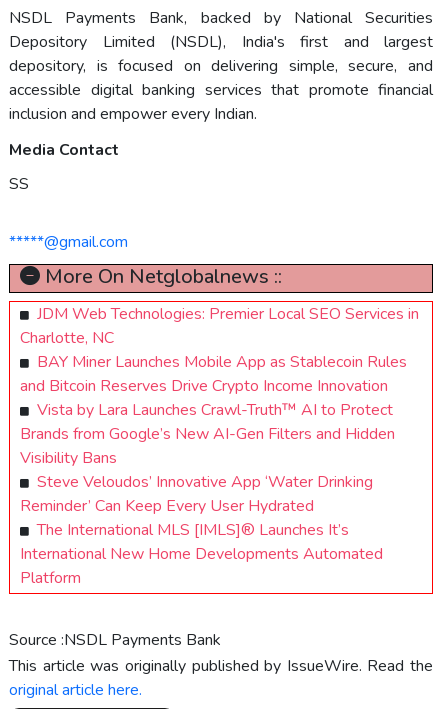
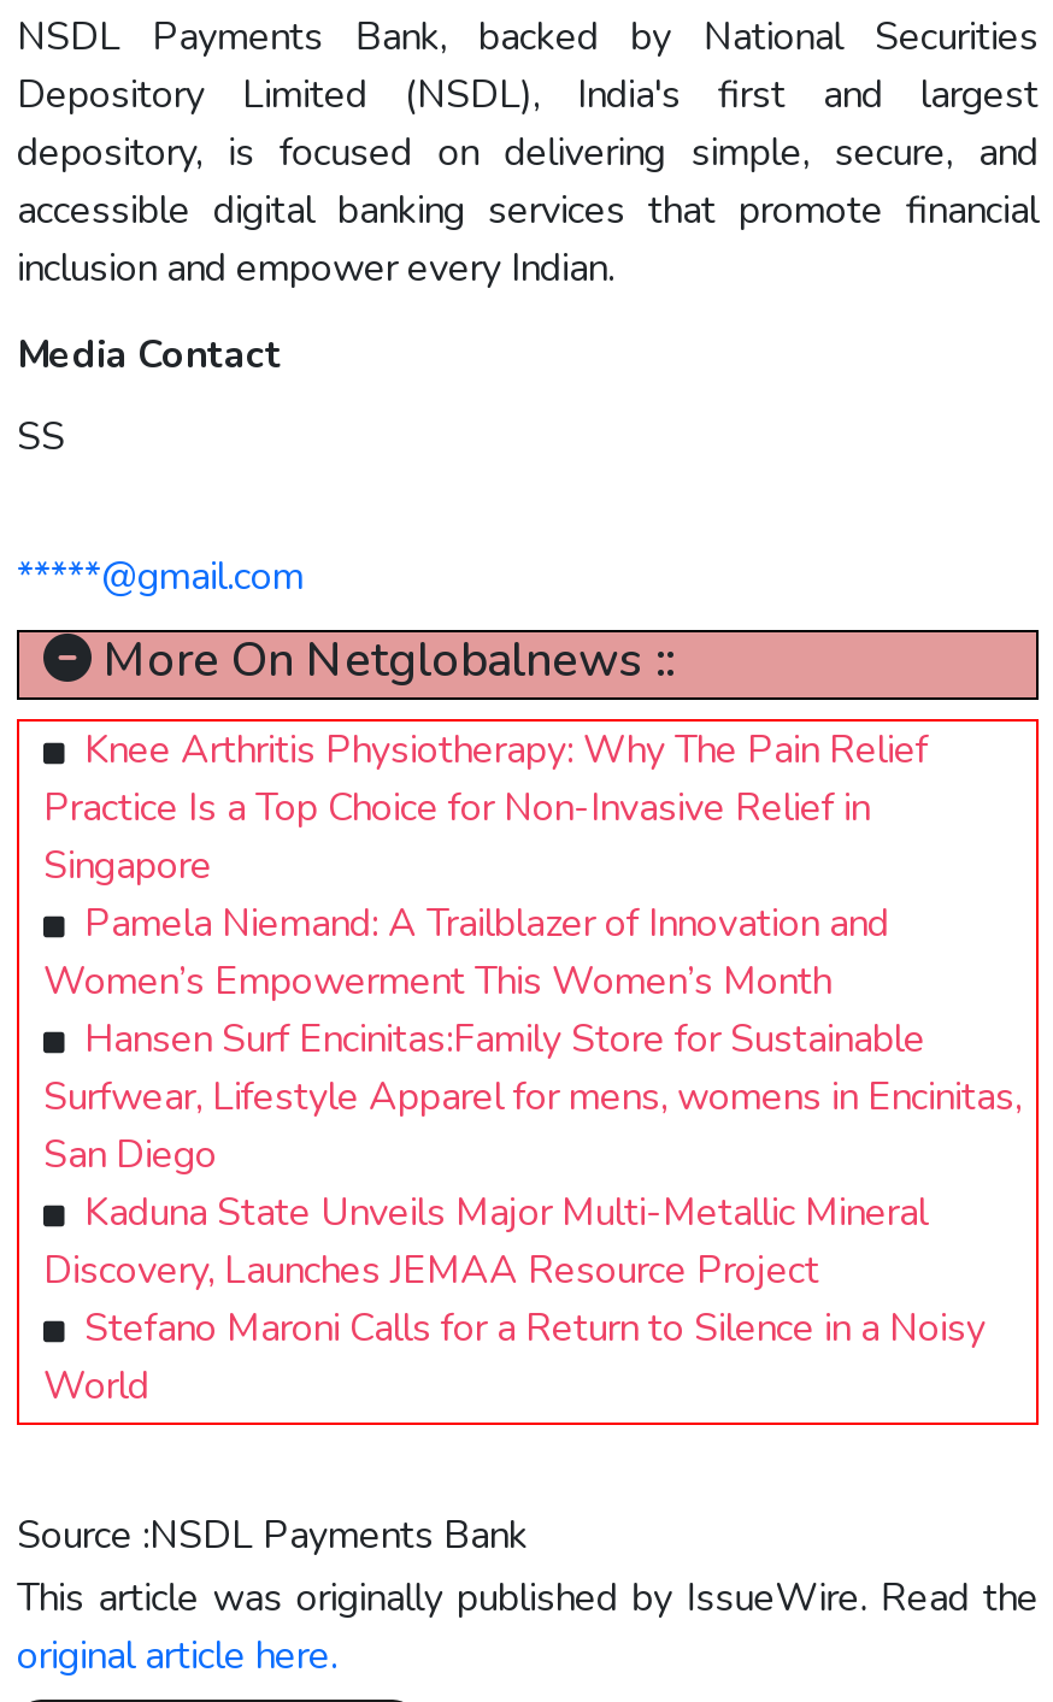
- JDM Web Technologies: Premier Local SEO Services in
- Charlotte, NC
- BAY Miner Launches Mobile App as Stablecoin Rules
- and Bitcoin Reserves Drive Crypto Income Innovation
- Vista by Lara Launches Crawl-Truth™ AI to Protect
- Brands from Google’s New AI-Gen Filters and Hidden
- Visibility Bans
- Steve Veloudos’ Innovative App ‘Water Drinking
- Reminder’ Can Keep Every User Hydrated
- The International MLS [IMLS]® Launches It’s
- International New Home Developments Automated
- Platform
+ Knee Arthritis Physiotherapy: Why The Pain Relief
+ Practice Is a Top Choice for Non-Invasive Relief in
+ Singapore
+ Pamela Niemand: A Trailblazer of Innovation and
+ Women’s Empowerment This Women’s Month
+ Hansen Surf Encinitas:Family Store for Sustainable
+ Surfwear, Lifestyle Apparel for mens, womens in Encinitas,
+ San Diego
+ Kaduna State Unveils Major Multi-Metallic Mineral
+ Discovery, Launches JEMAA Resource Project
+ Stefano Maroni Calls for a Return to Silence in a Noisy
+ World
